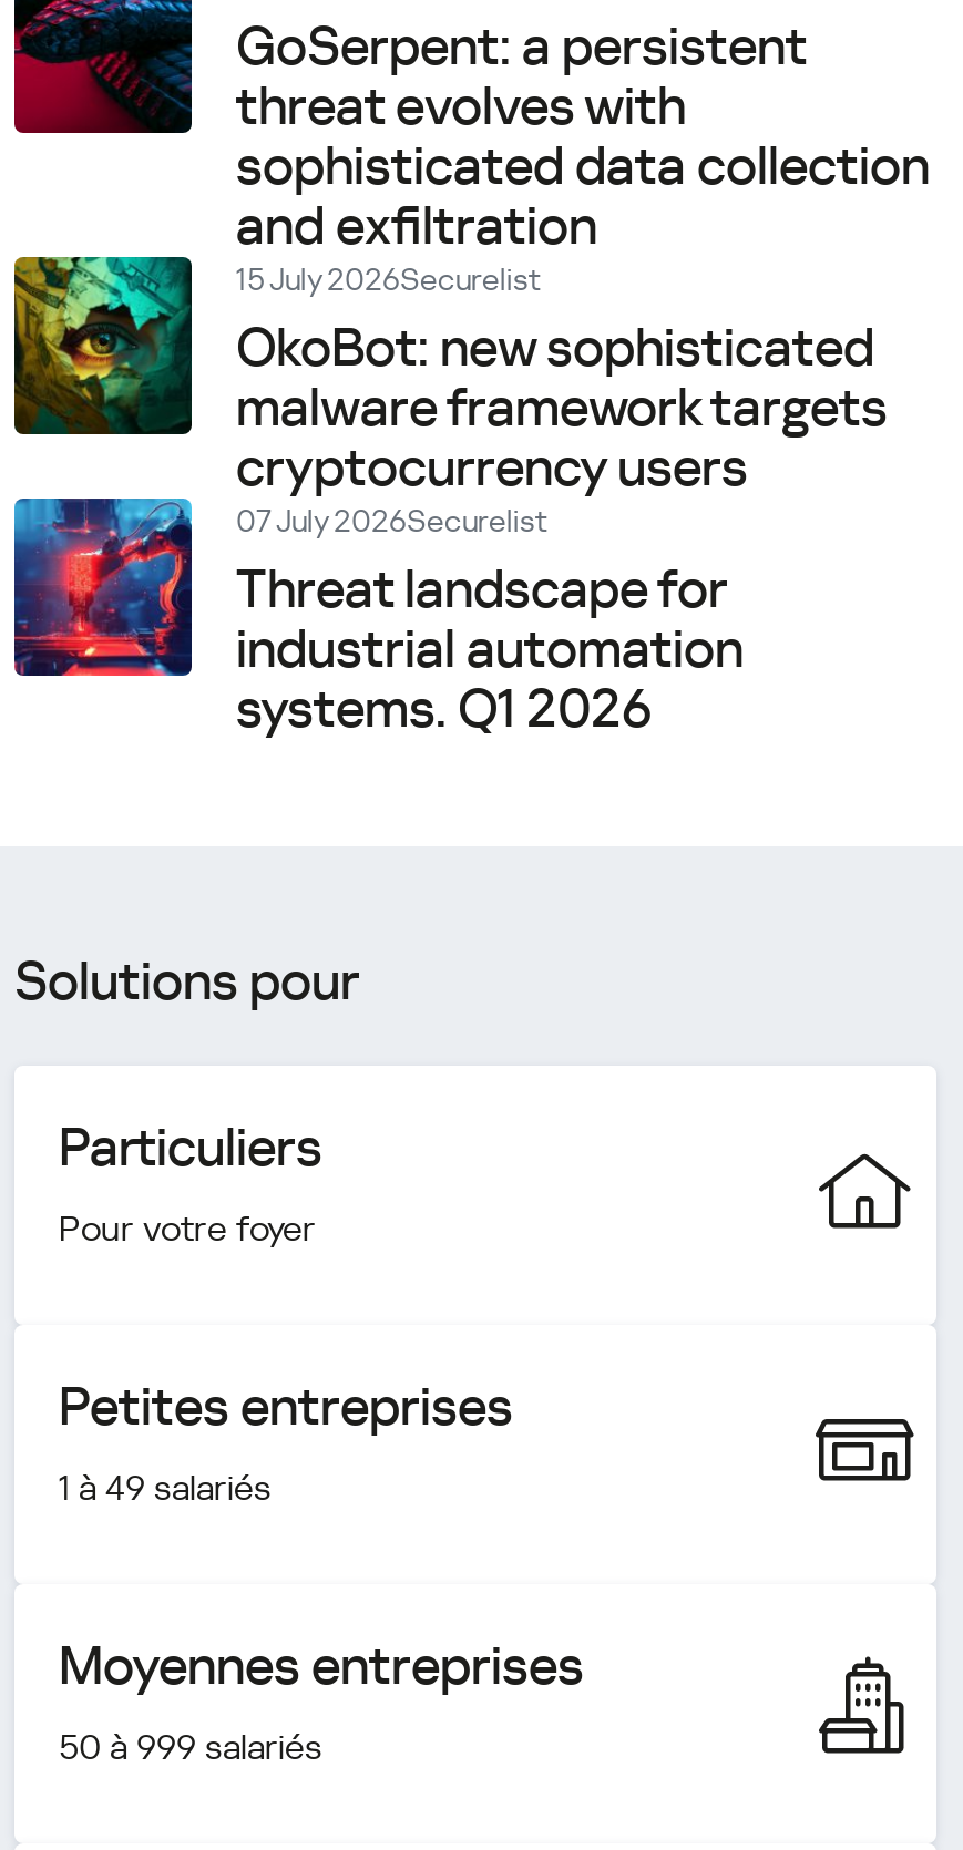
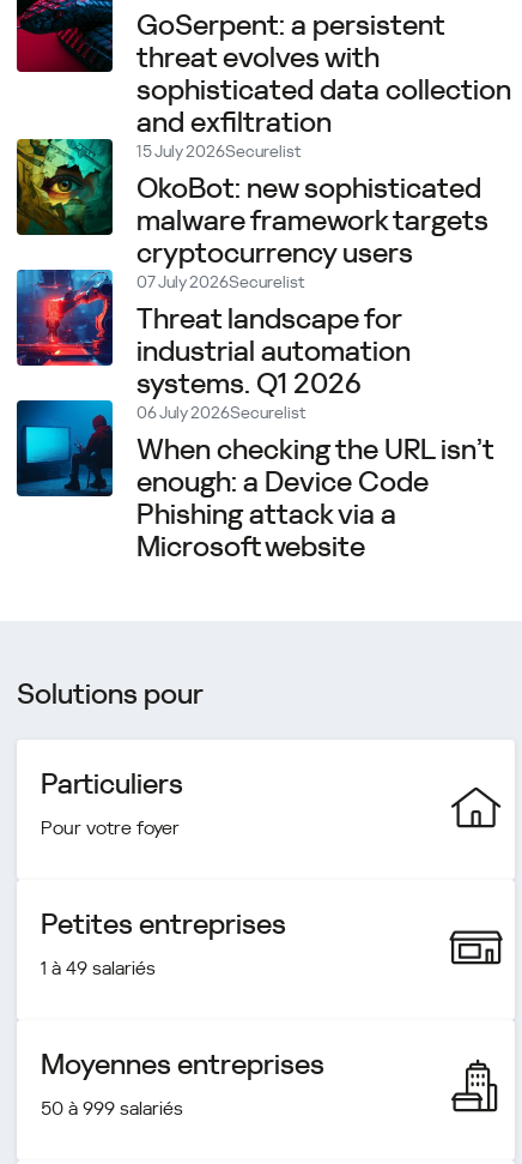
+ [image]
+ 06 July 2026Securelist
+ When checking the URL isn’t
+ enough: a Device Code
+ Phishing attack via a
+ Microsoft website
